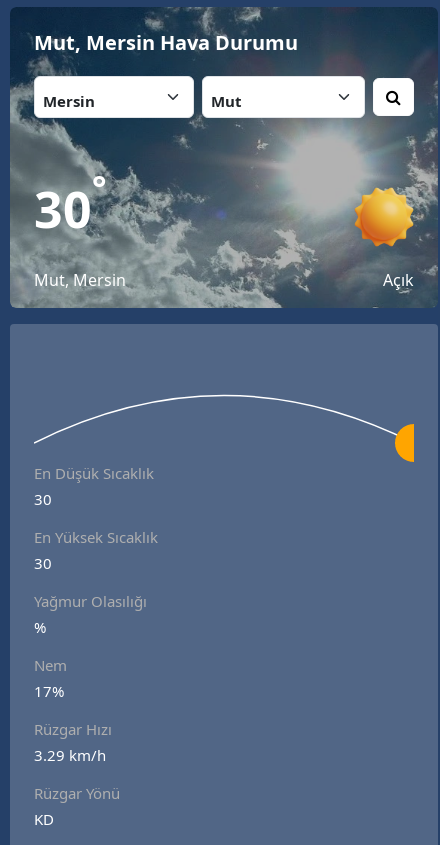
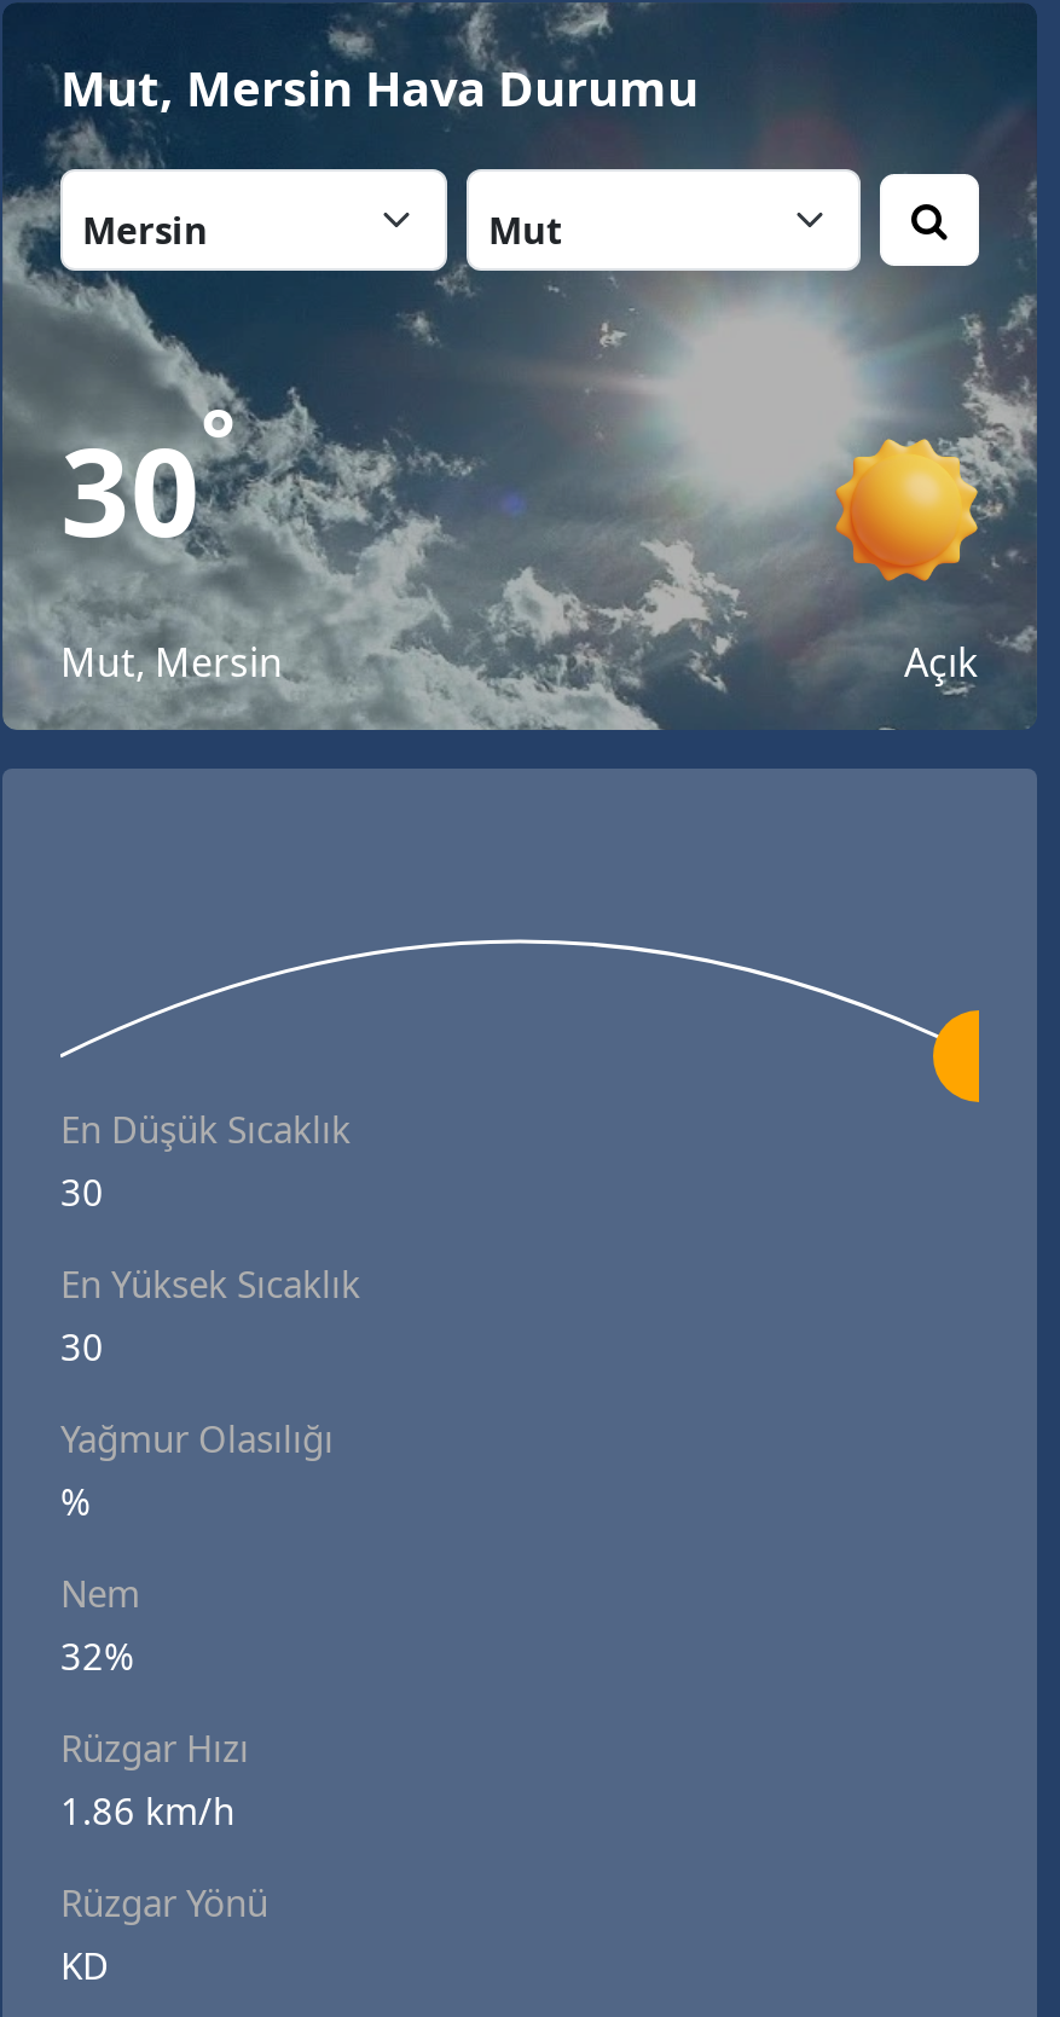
- 17%
+ 32%

- 3.29 km/h
+ 1.86 km/h
